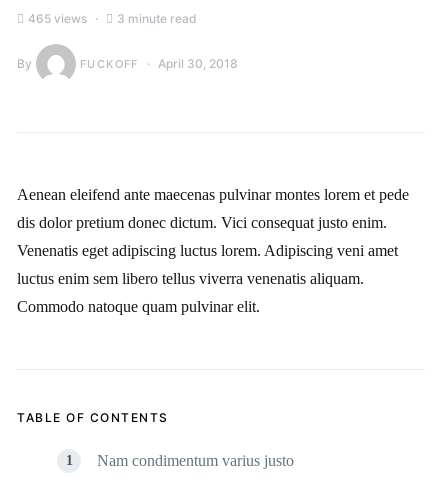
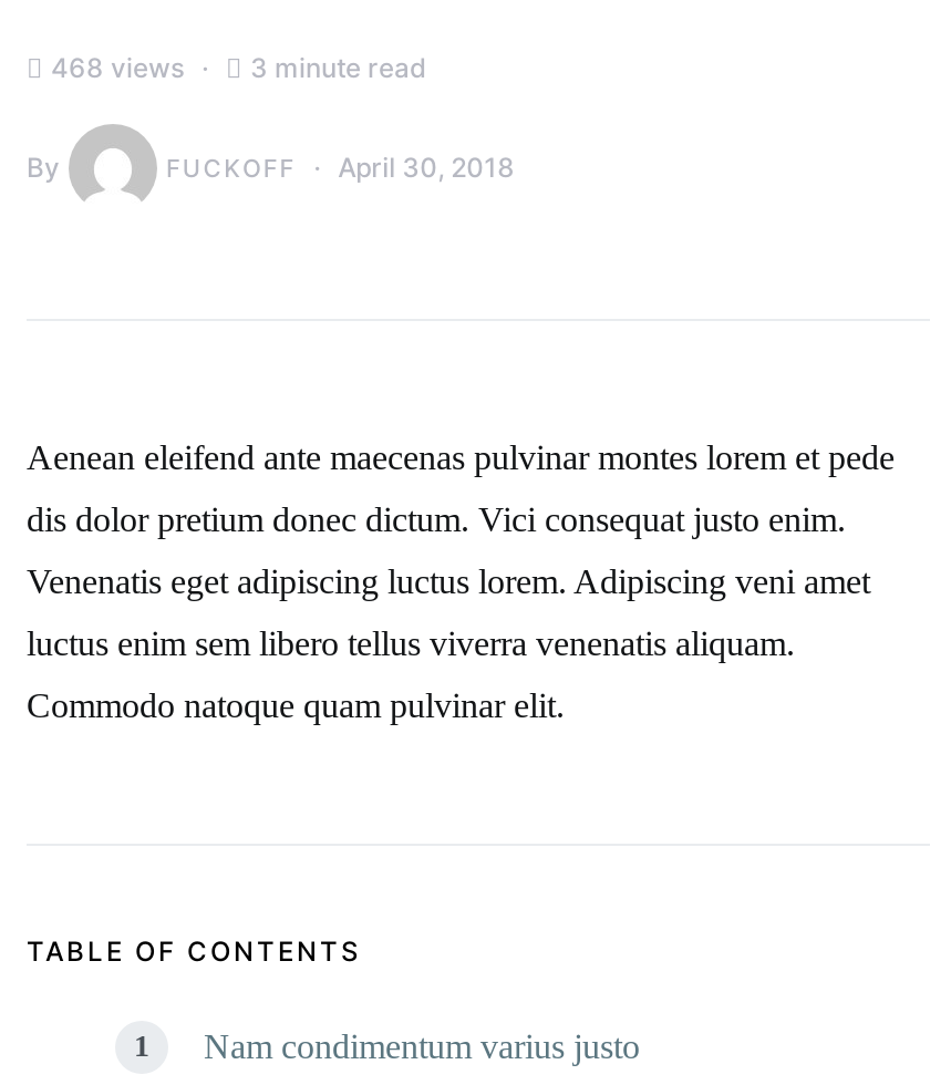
- 465 views 3 minute read
+ 468 views 3 minute read
